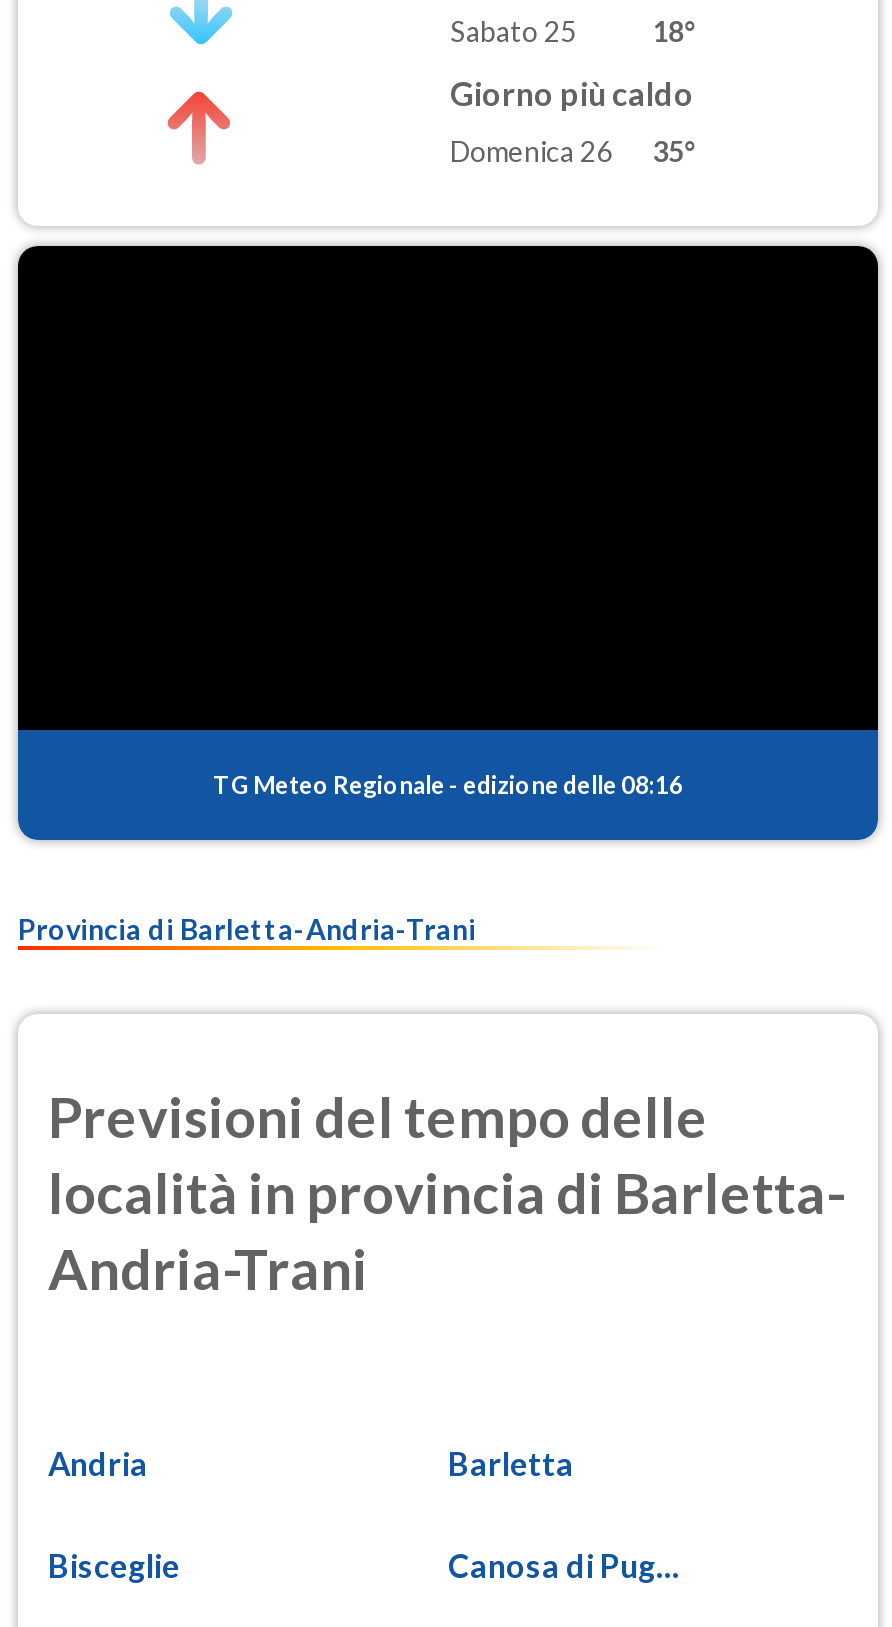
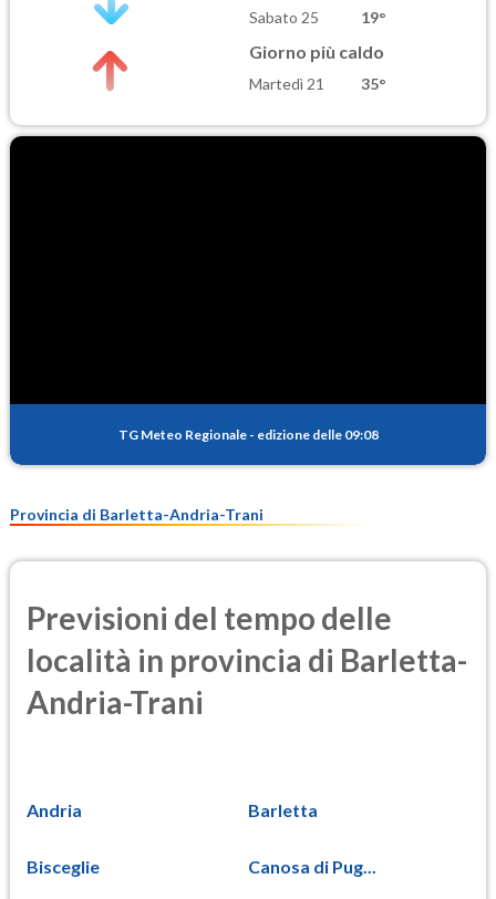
- 18°
+ 19°

- Domenica 26 35°
+ Martedì 21 35°

- TG Meteo Regionale - edizione delle 08:16
+ TG Meteo Regionale - edizione delle 09:08
